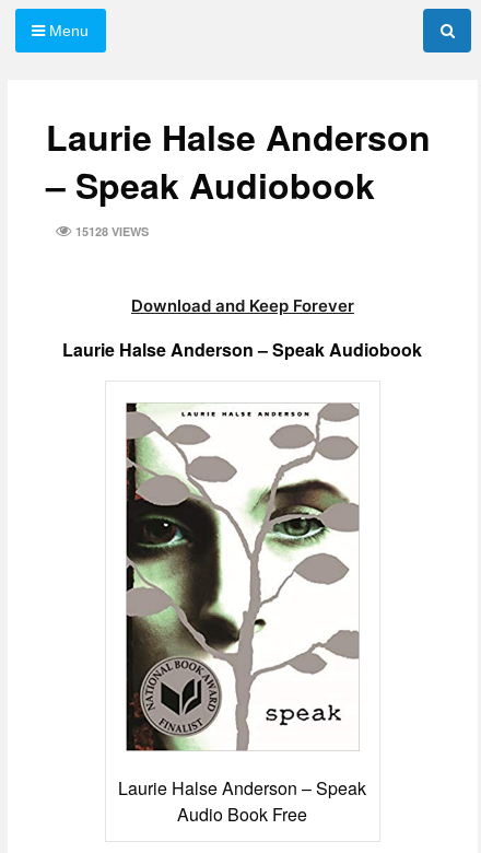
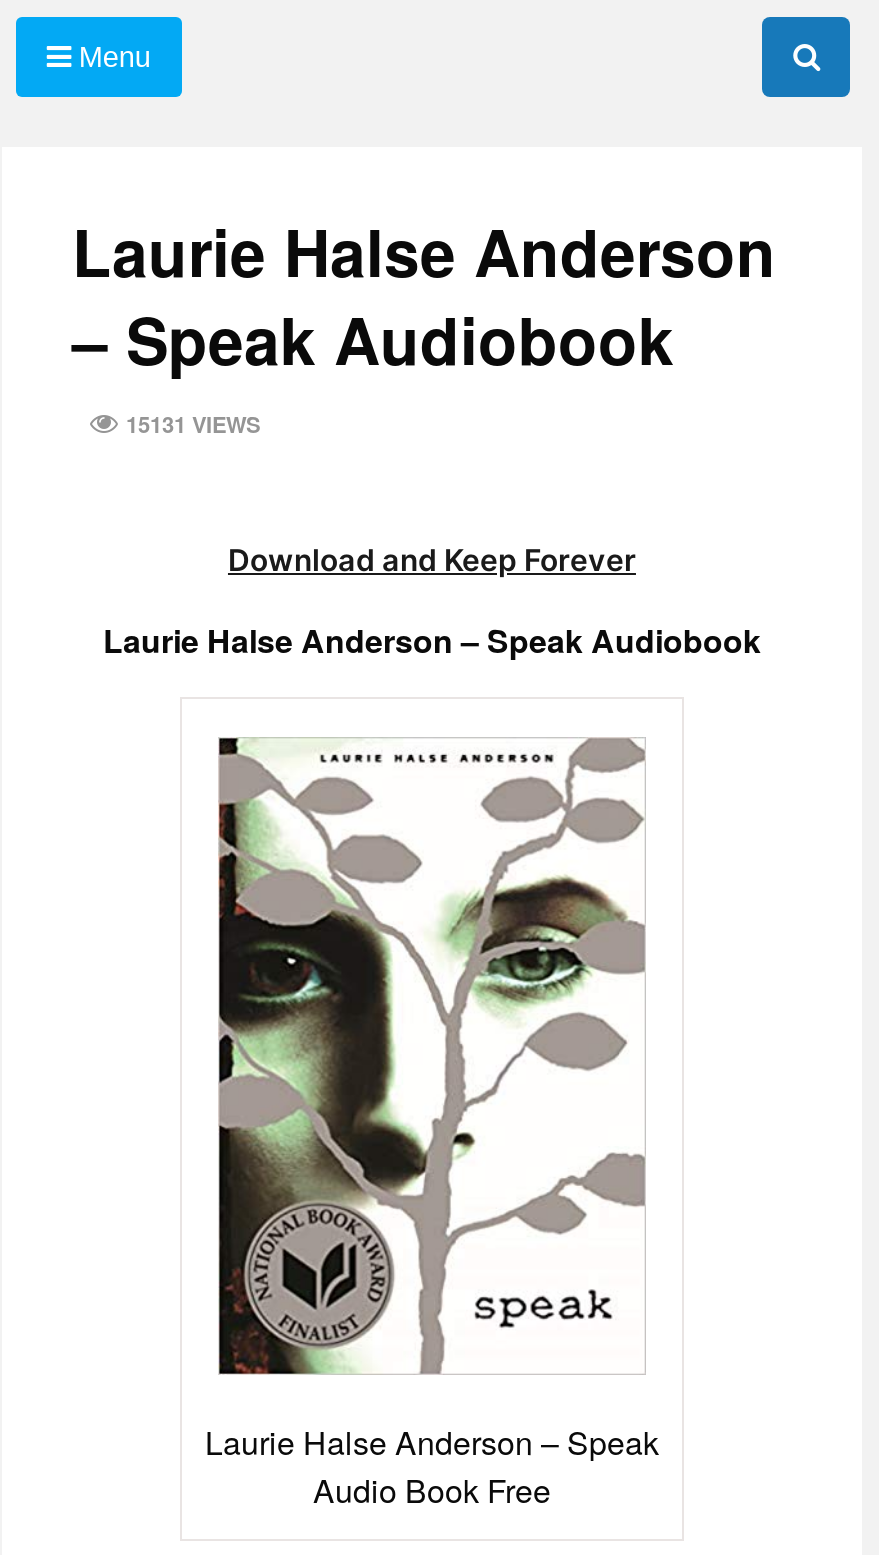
- 15128 VIEWS
+ 15131 VIEWS
